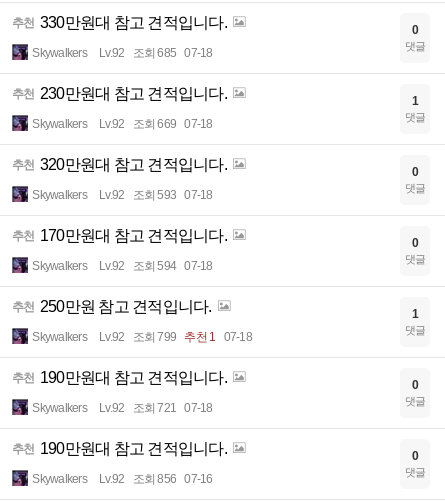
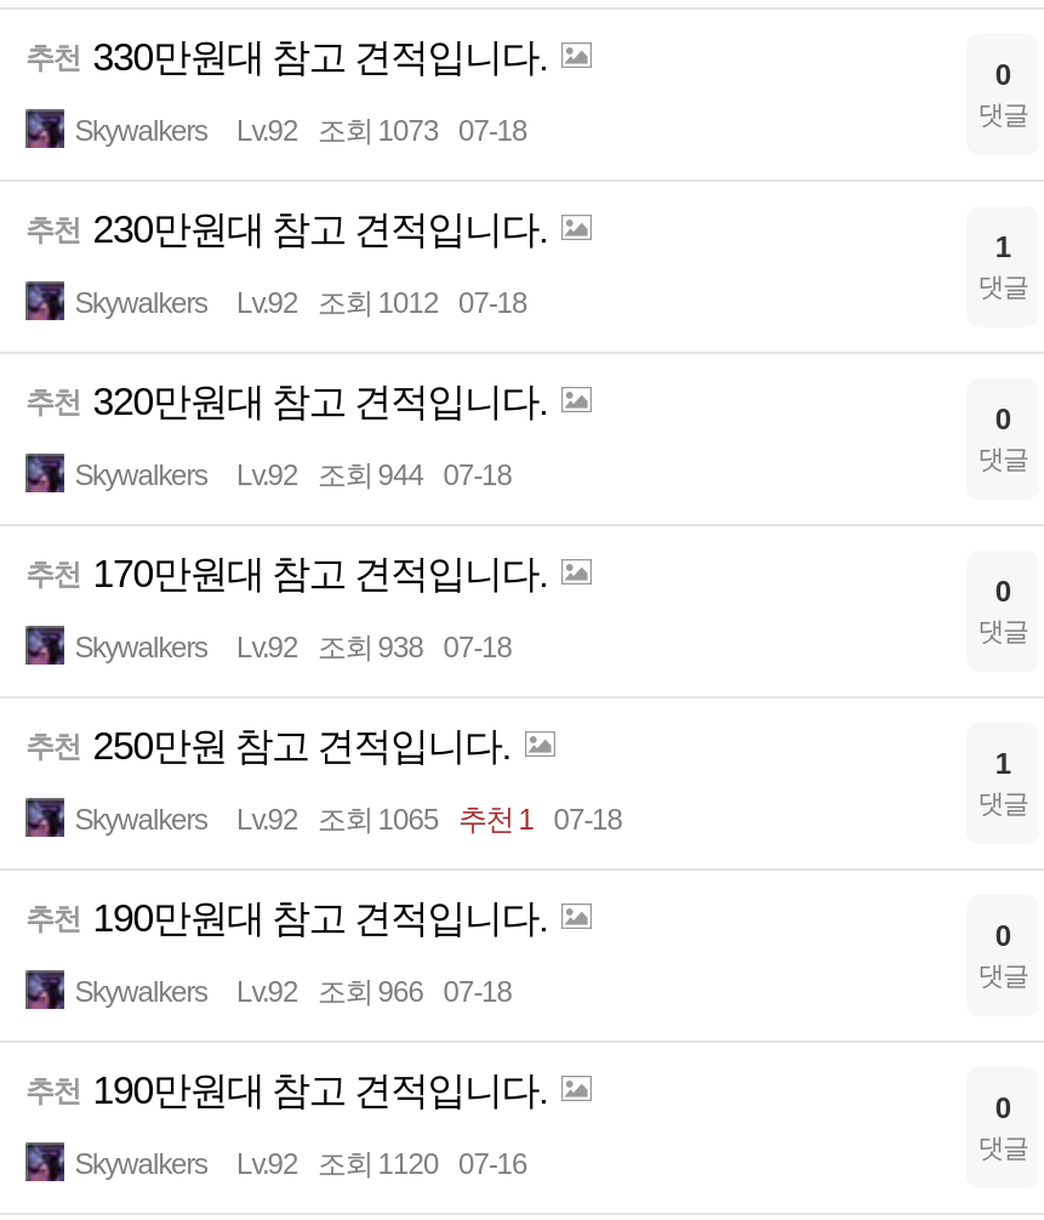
- Skywalkers Lv.92 조회 685 07-18
+ Skywalkers Lv.92 조회 1073 07-18

- Skywalkers Lv.92 조회 669 07-18
+ Skywalkers Lv.92 조회 1012 07-18

- Skywalkers Lv.92 조회 593 07-18
+ Skywalkers Lv.92 조회 944 07-18

- Skywalkers Lv.92 조회 594 07-18
+ Skywalkers Lv.92 조회 938 07-18

- Skywalkers Lv.92 조회 799 추천 1 07-18
+ Skywalkers Lv.92 조회 1065 추천 1 07-18

- Skywalkers Lv.92 조회 721 07-18
+ Skywalkers Lv.92 조회 966 07-18

- Skywalkers Lv.92 조회 856 07-16
+ Skywalkers Lv.92 조회 1120 07-16
